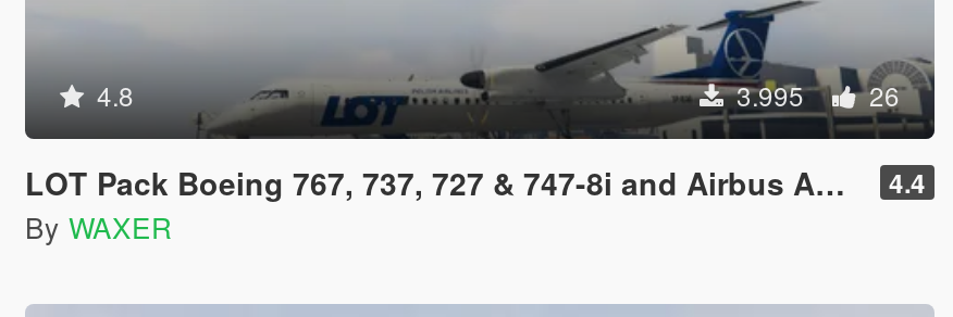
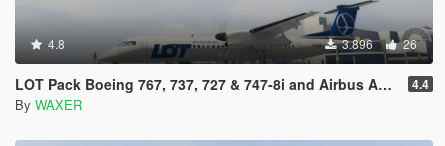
- 3.995 26
+ 3.896 26
